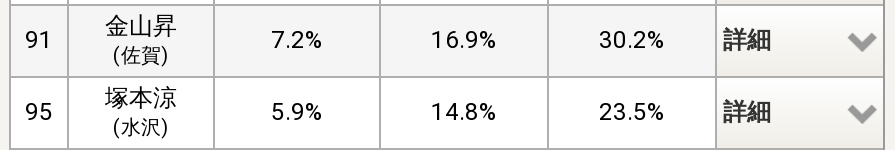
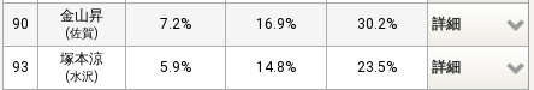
- 91 金山昇
+ 90 金山昇

- 95 塚本涼
+ 93 塚本涼
